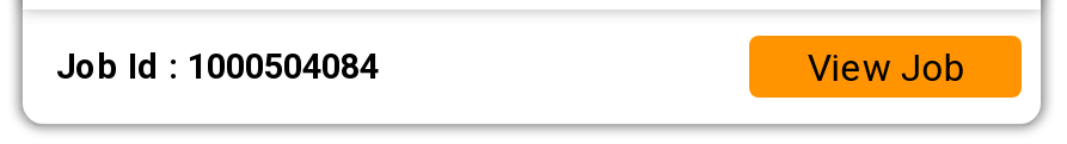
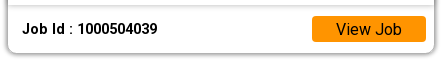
- Job Id : 1000504084
+ Job Id : 1000504039
